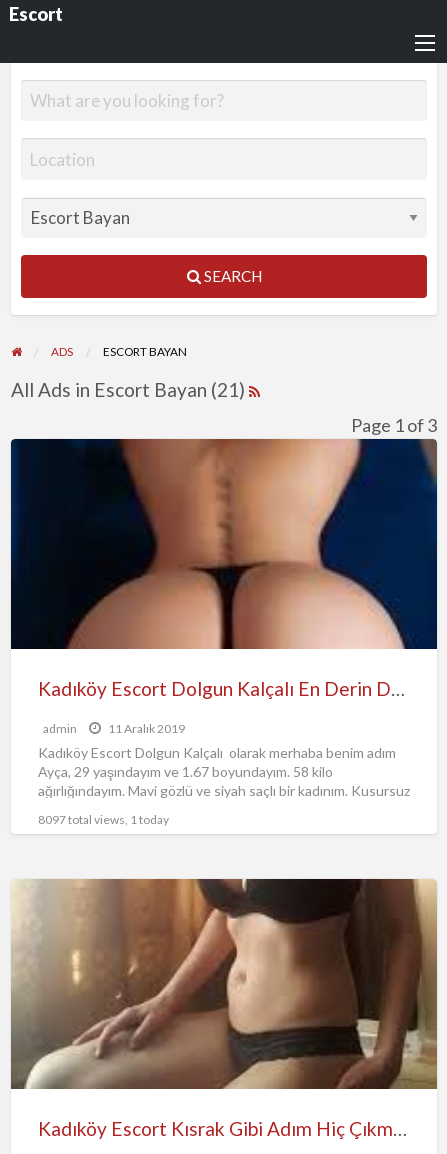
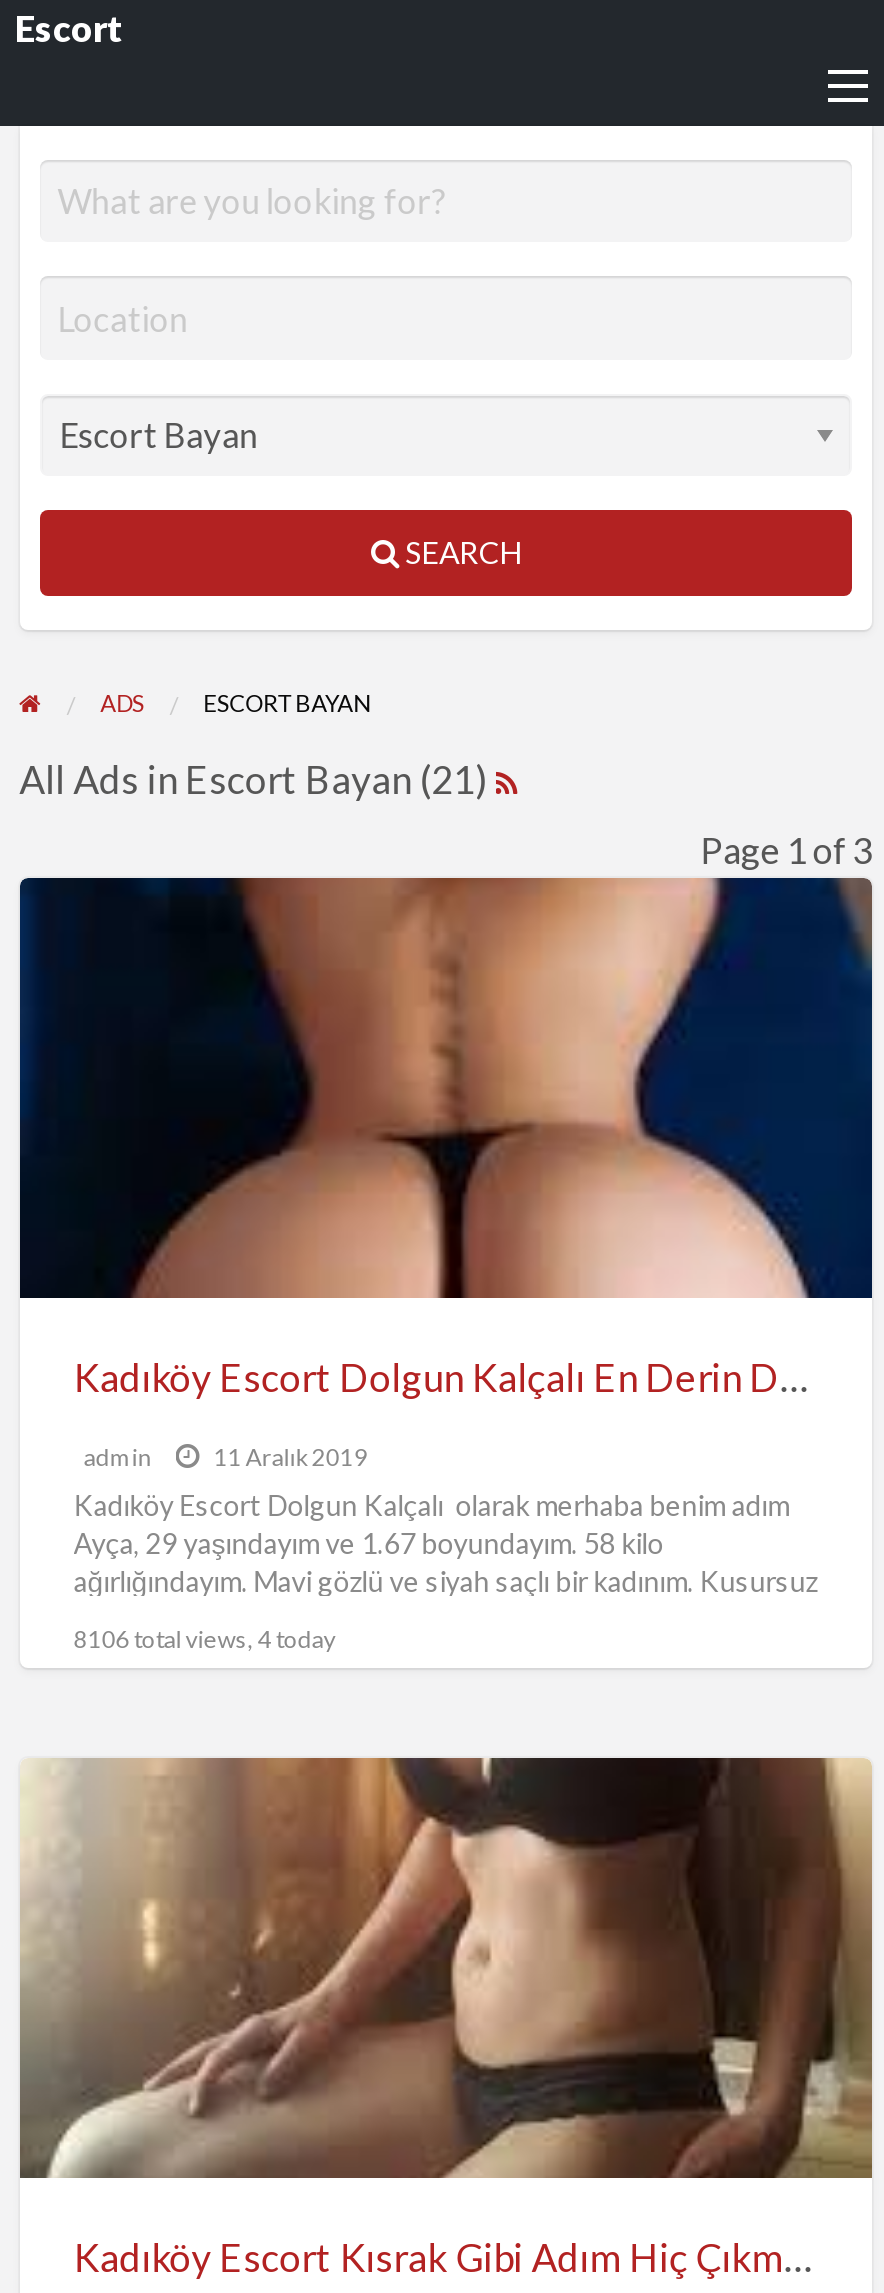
- 8097 total views, 1 today
+ 8106 total views, 4 today
